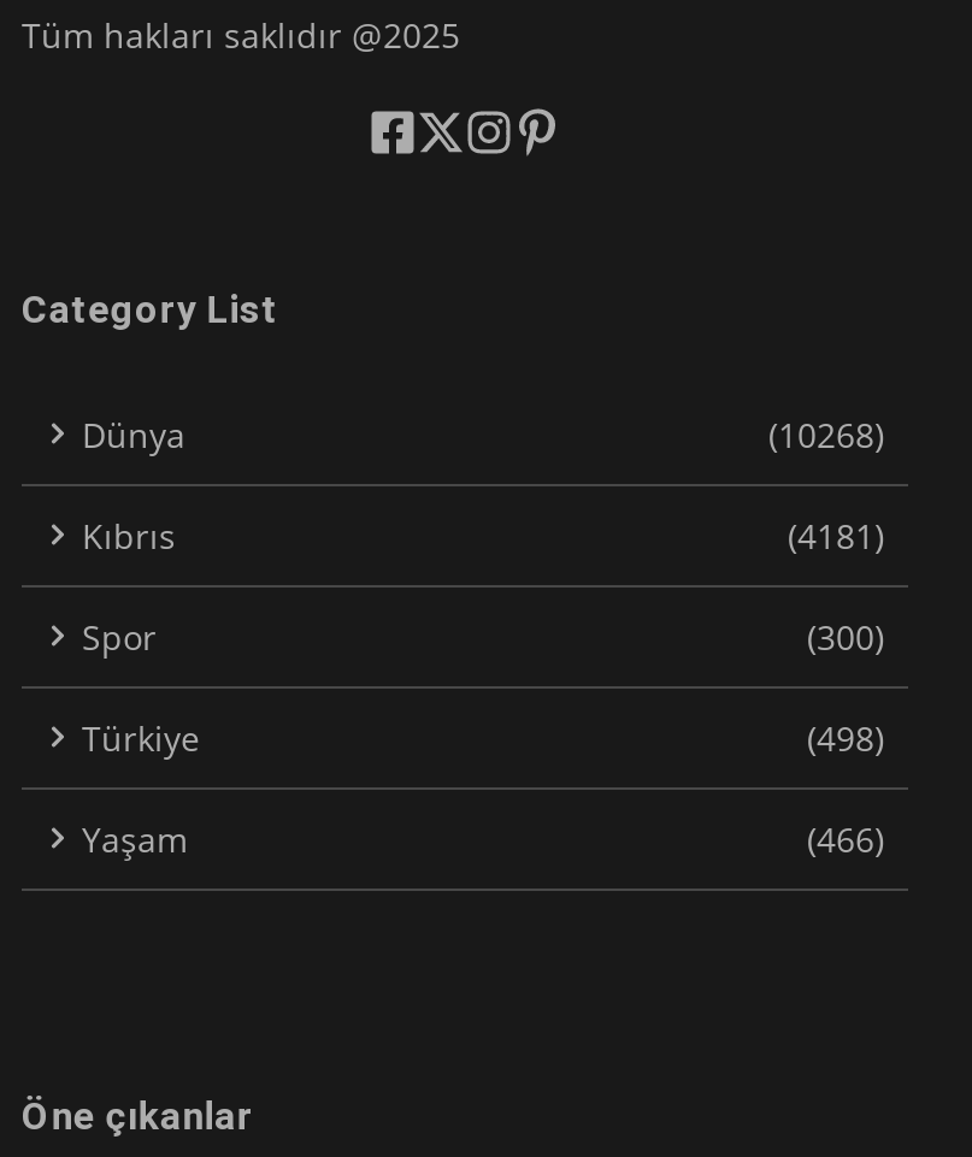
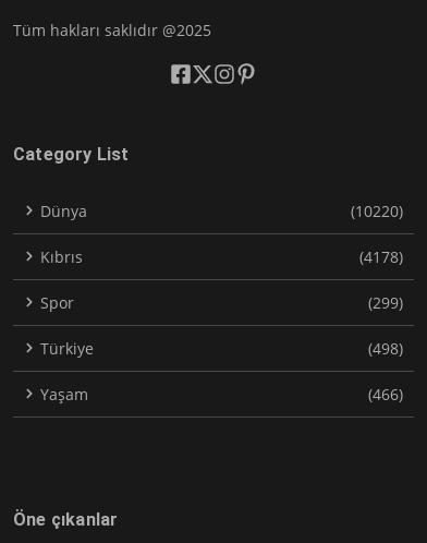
- (10268)
+ (10220)

- (4181)
+ (4178)

- (300)
+ (299)
